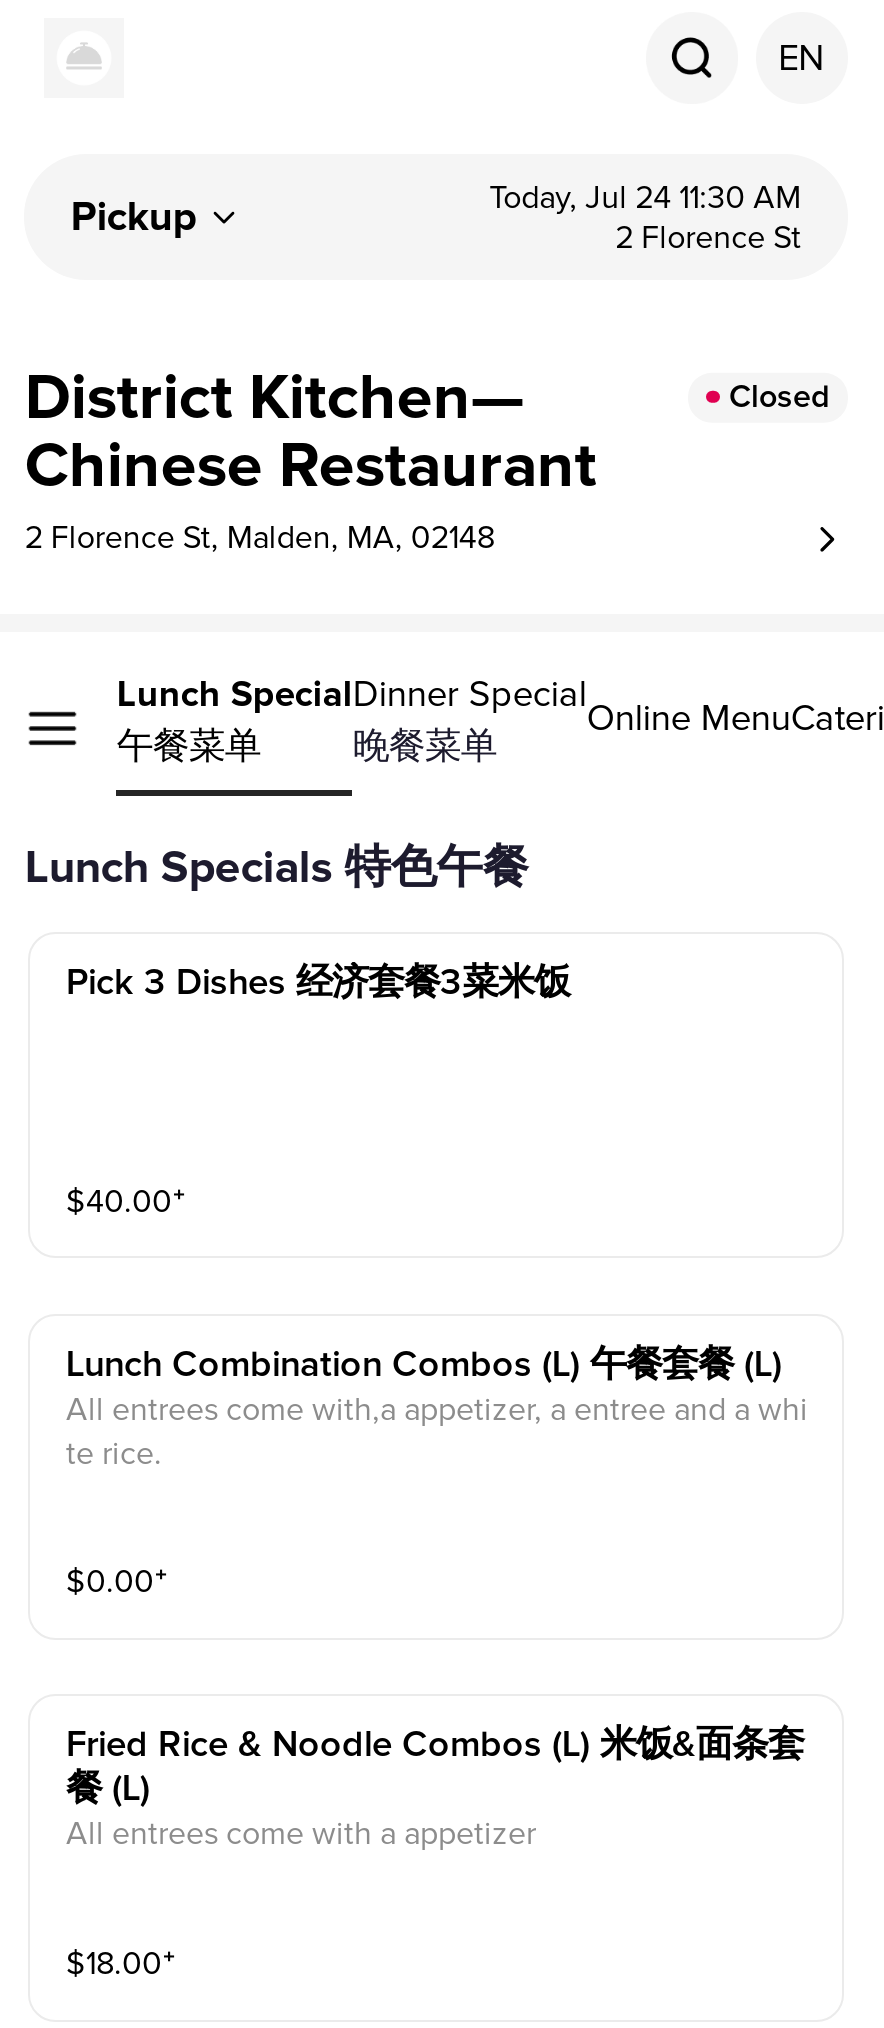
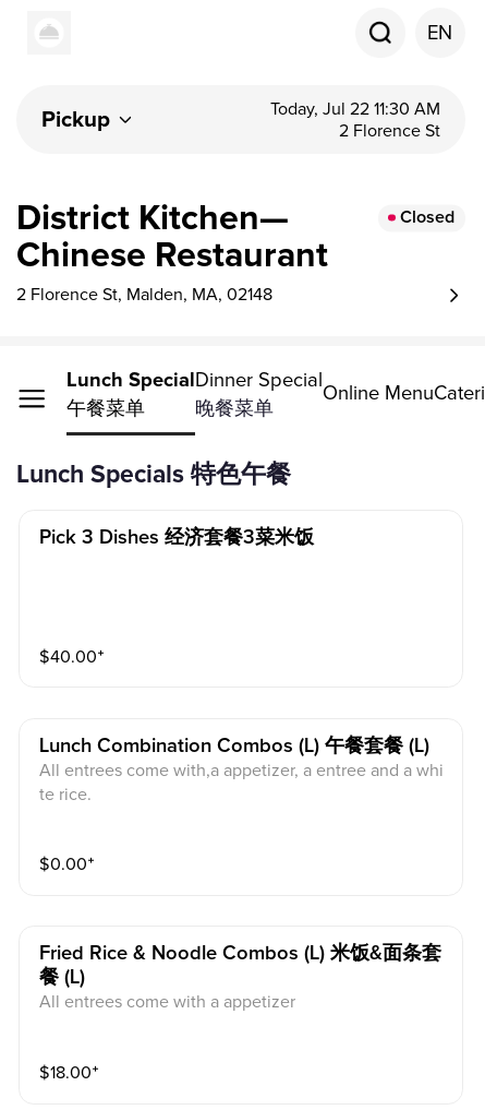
- Today, Jul 24 11:30 AM
+ Today, Jul 22 11:30 AM
